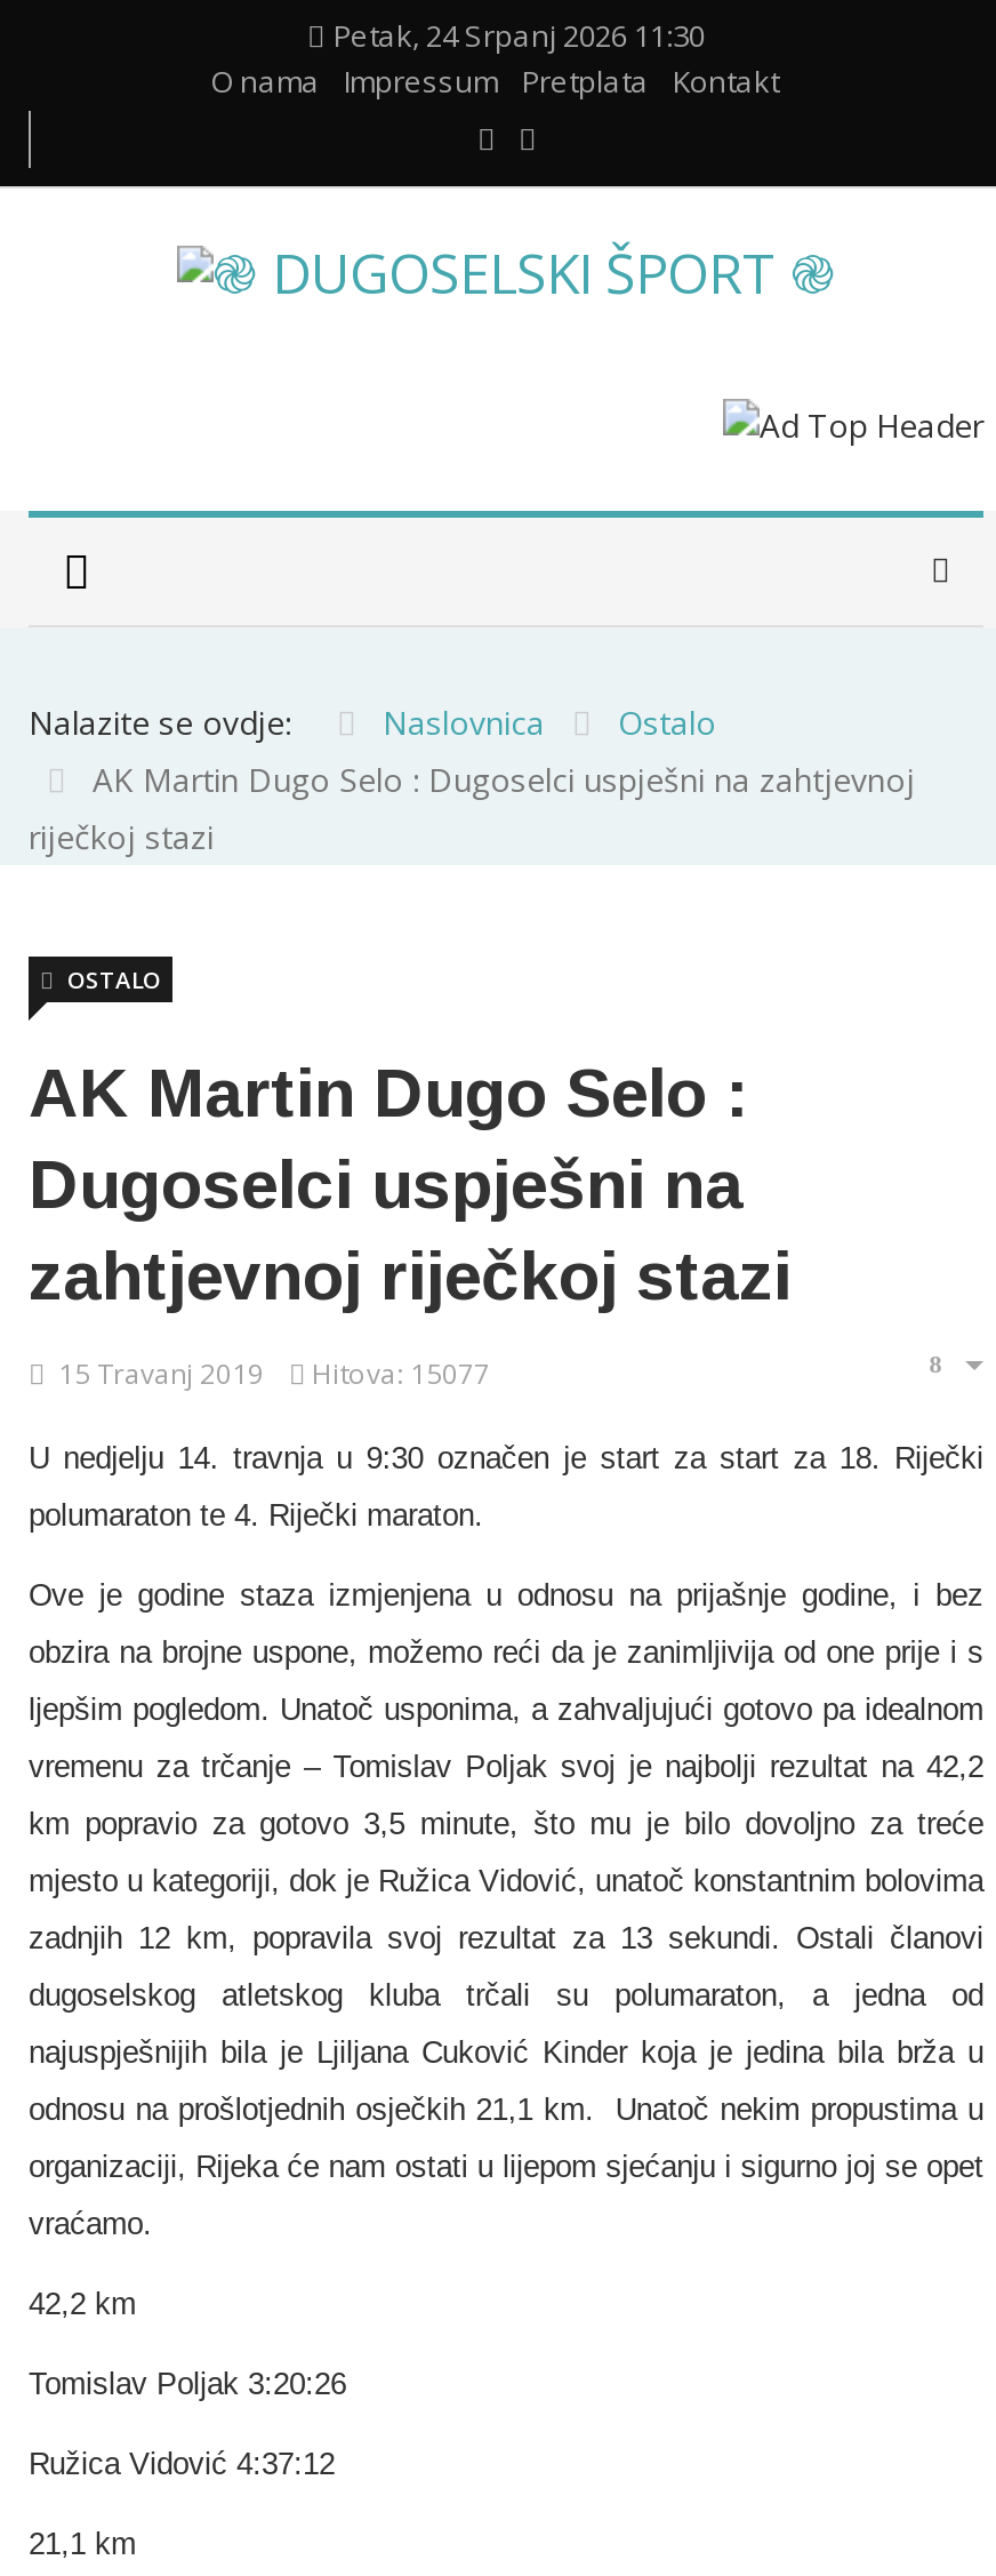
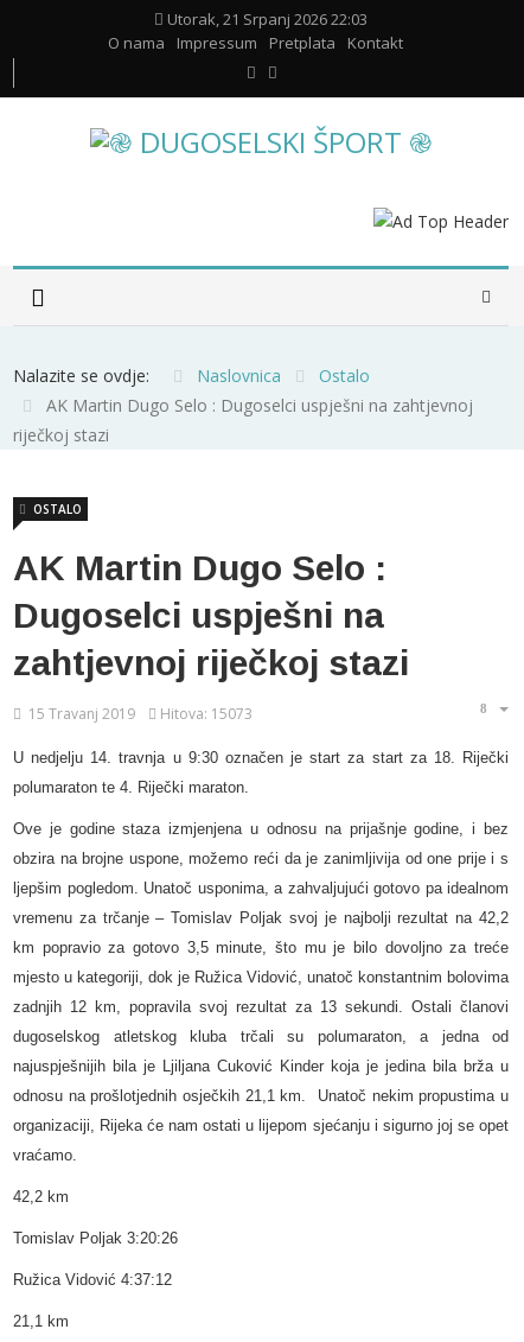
- Petak, 24 Srpanj 2026 11:30
+ Utorak, 21 Srpanj 2026 22:03

- 15 Travanj 2019 Hitova: 15077
+ 15 Travanj 2019 Hitova: 15073
